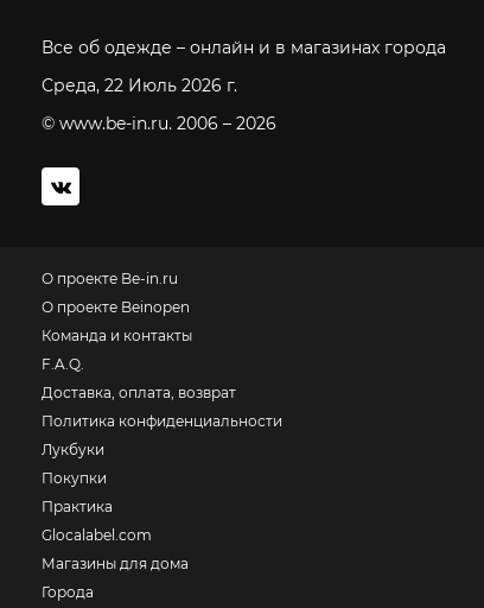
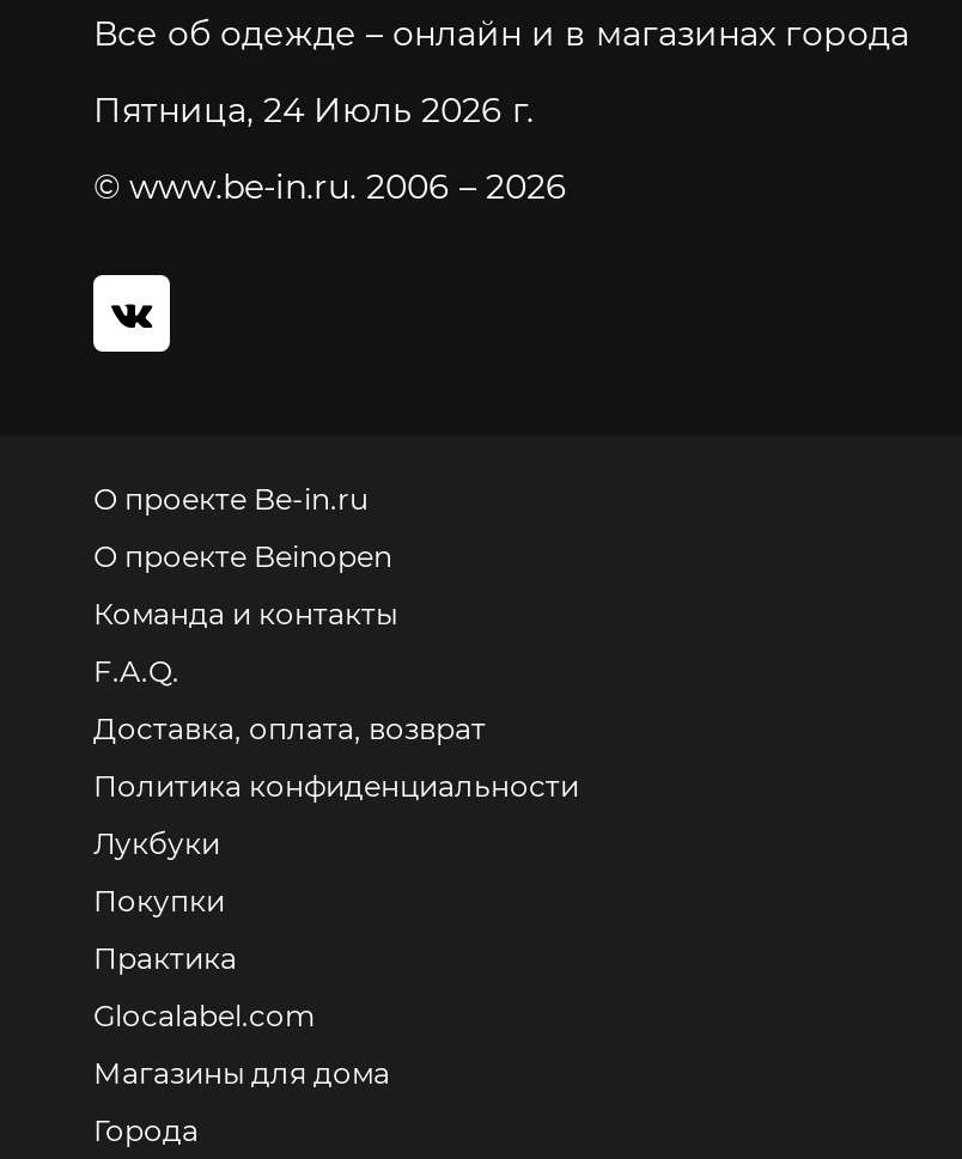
- Среда, 22 Июль 2026 г.
+ Пятница, 24 Июль 2026 г.
